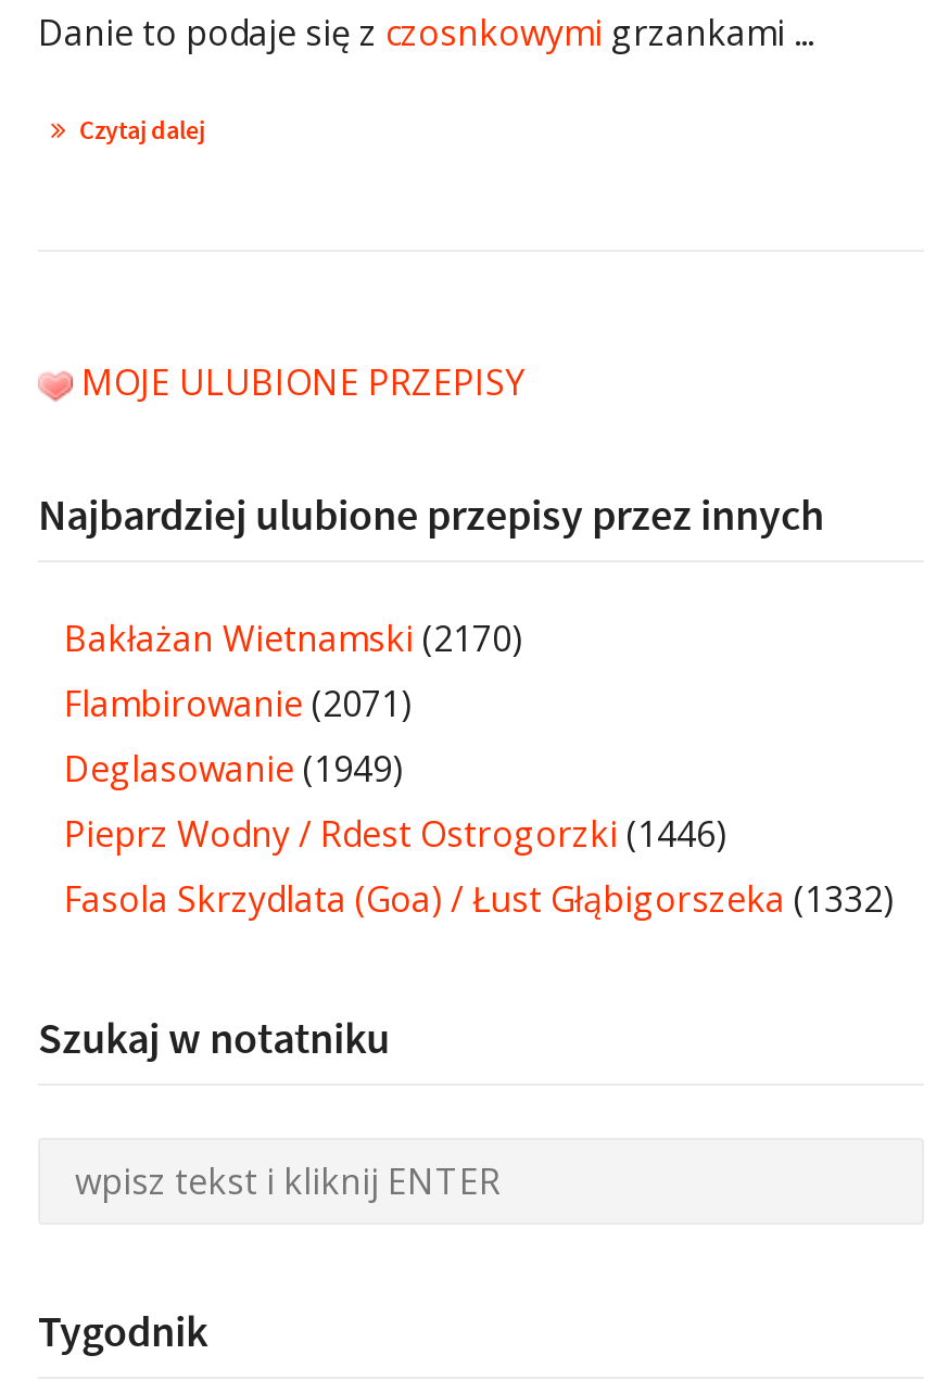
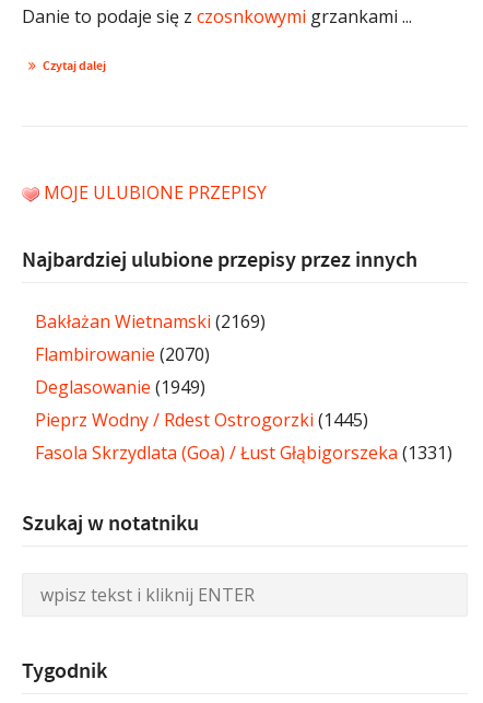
- Bakłażan Wietnamski (2170)
+ Bakłażan Wietnamski (2169)

- Flambirowanie (2071)
+ Flambirowanie (2070)

- Pieprz Wodny / Rdest Ostrogorzki (1446)
+ Pieprz Wodny / Rdest Ostrogorzki (1445)

- Fasola Skrzydlata (Goa) / Łust Głąbigorszeka (1332)
+ Fasola Skrzydlata (Goa) / Łust Głąbigorszeka (1331)
